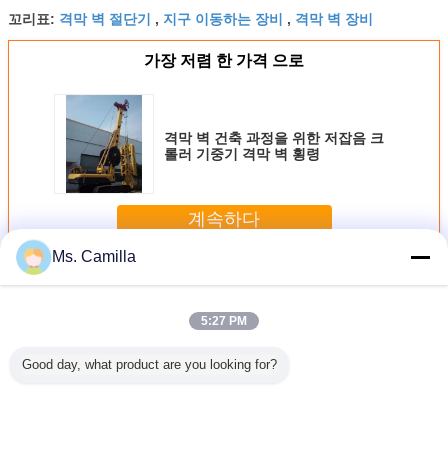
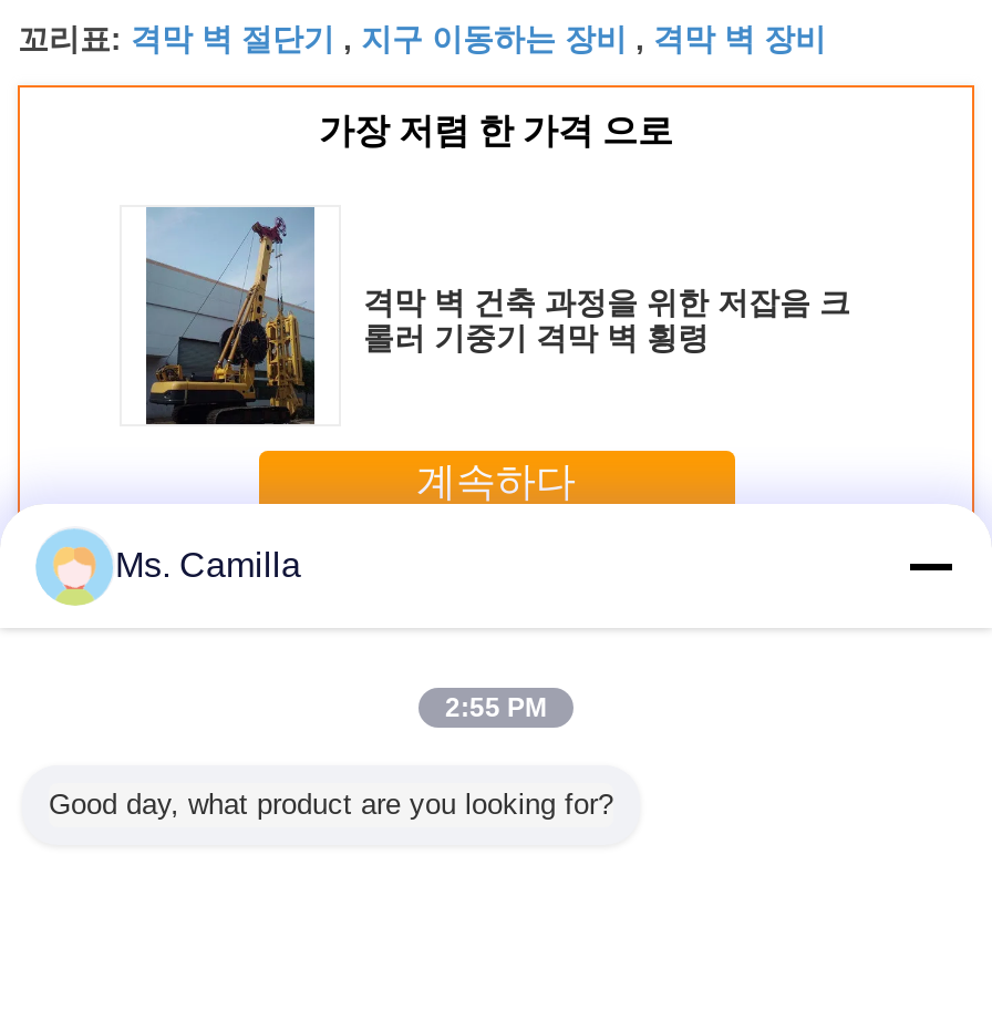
- 5:27 PM
+ 2:55 PM
